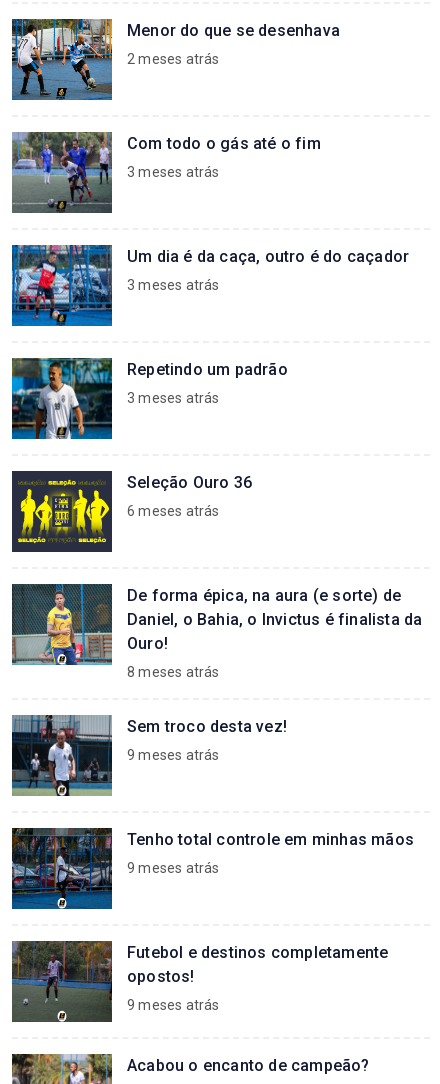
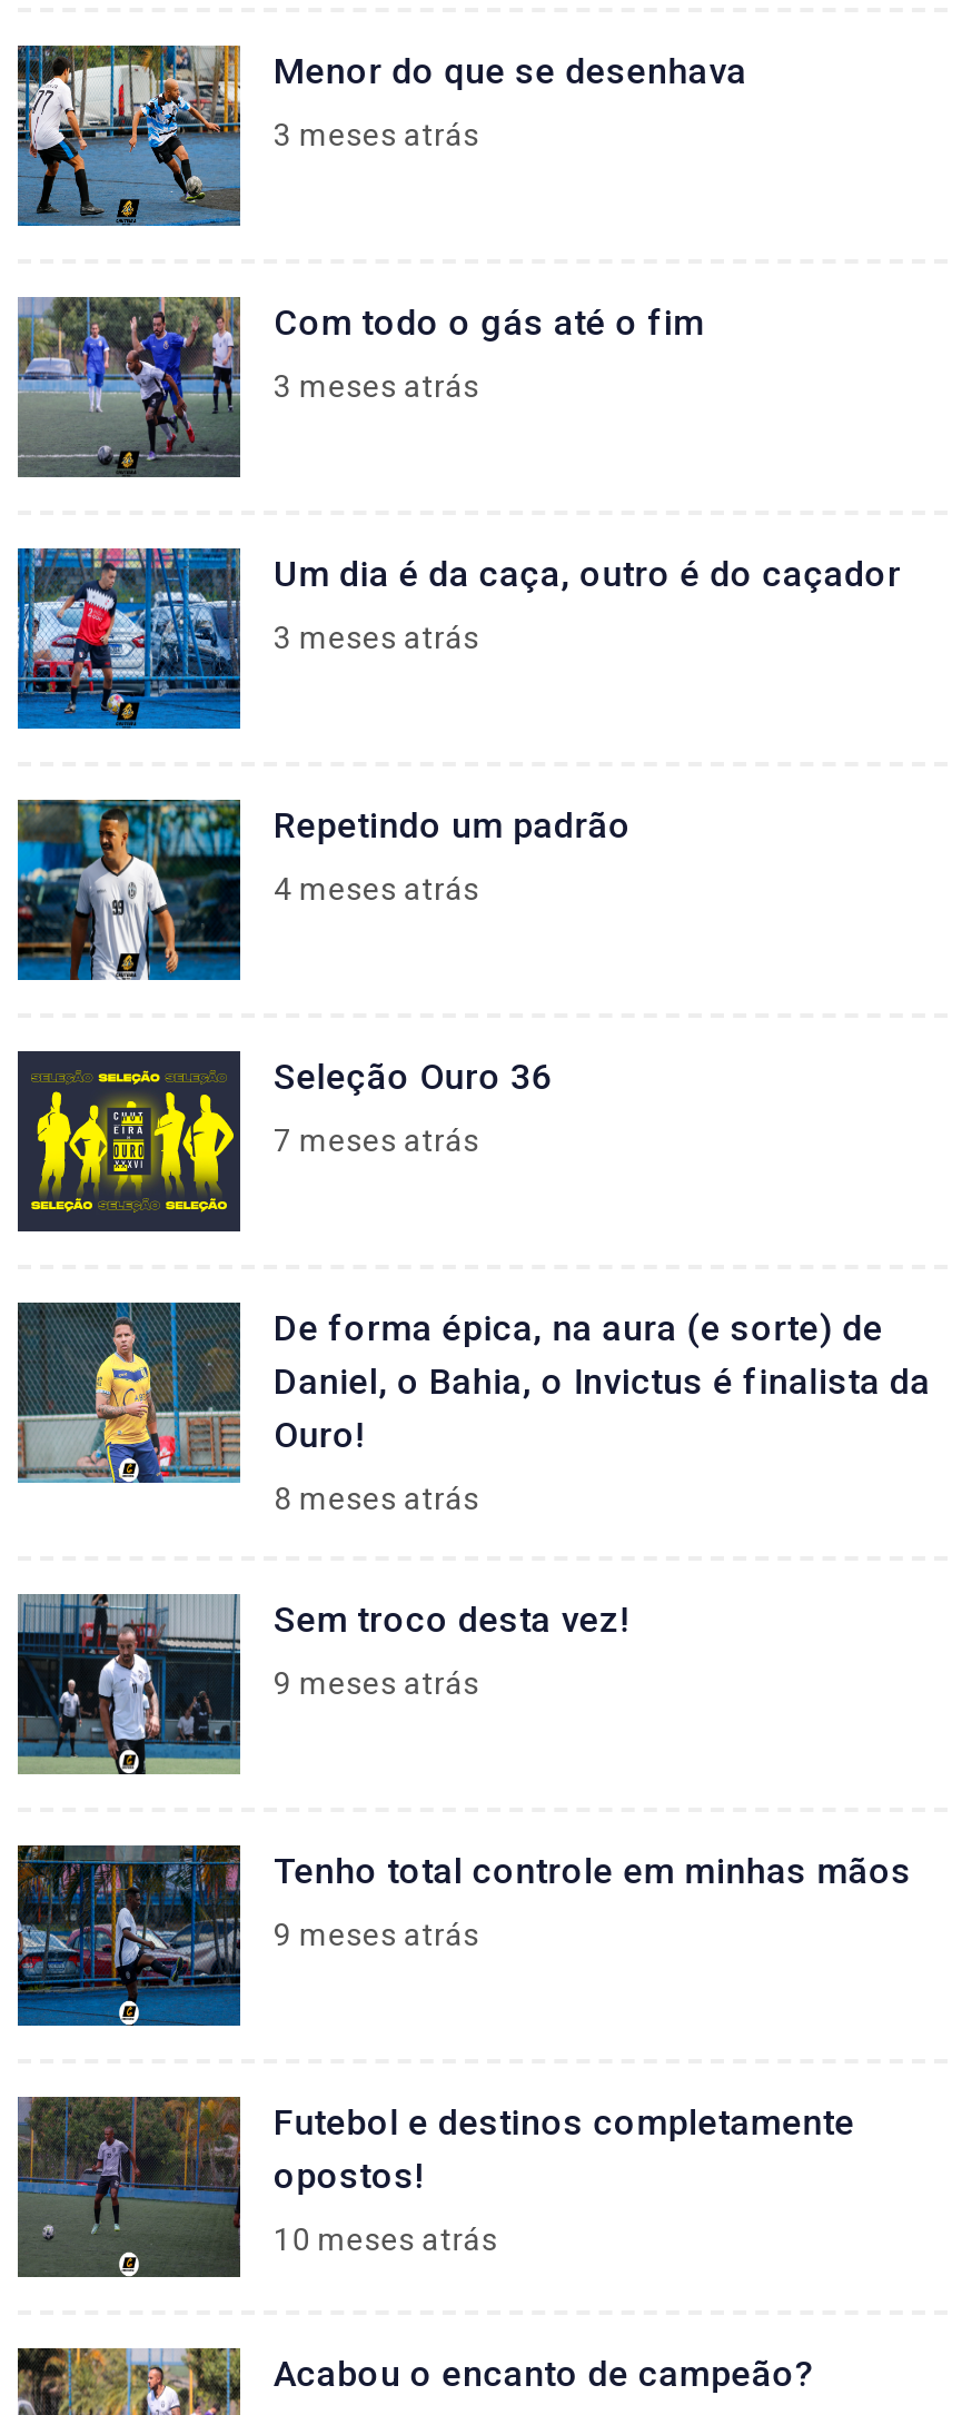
- 2 meses atrás
+ 3 meses atrás

- 3 meses atrás
+ 4 meses atrás

- 6 meses atrás
+ 7 meses atrás

- 9 meses atrás
+ 10 meses atrás
